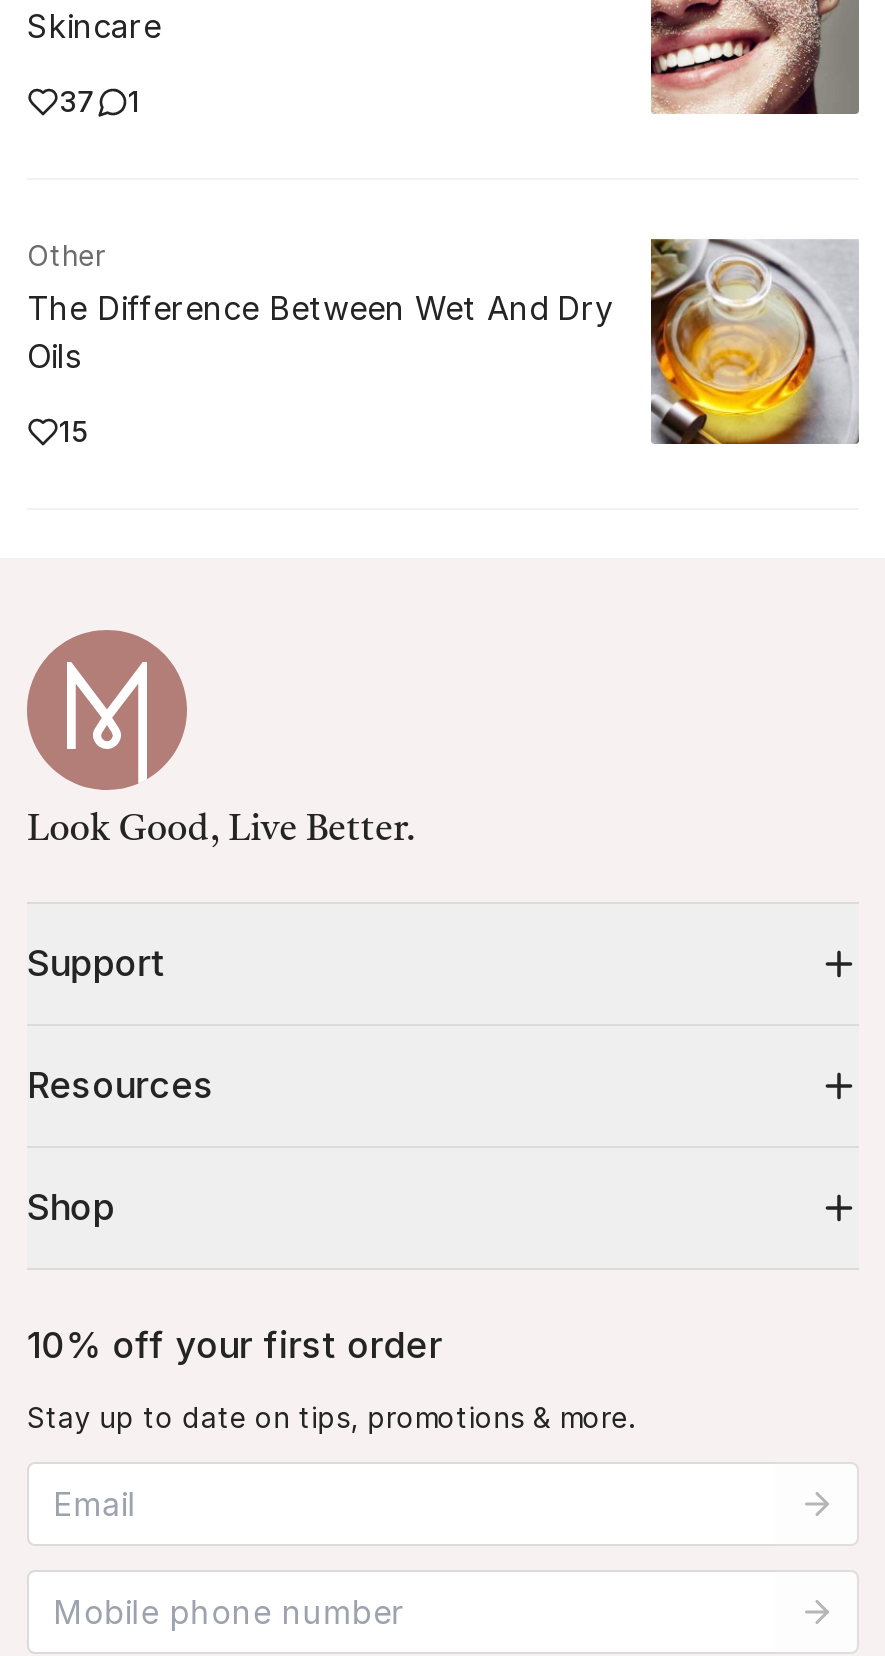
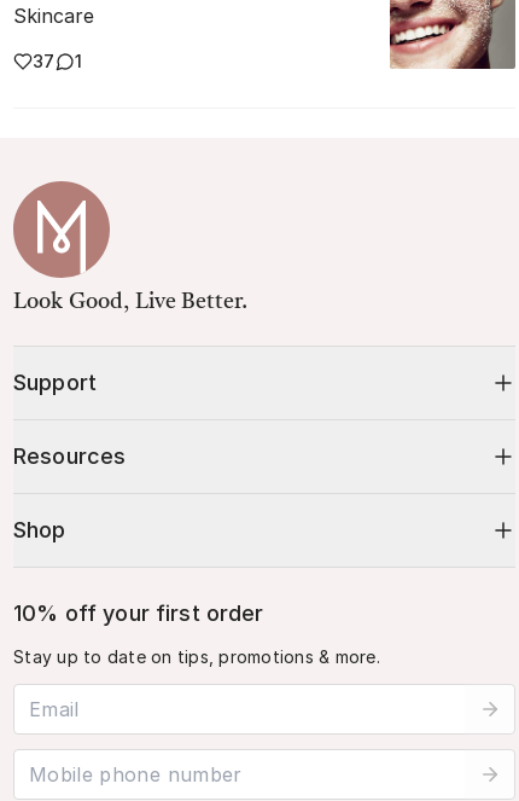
- [image]
- Other
- The Difference Between Wet And Dry
- Oils
- 15
